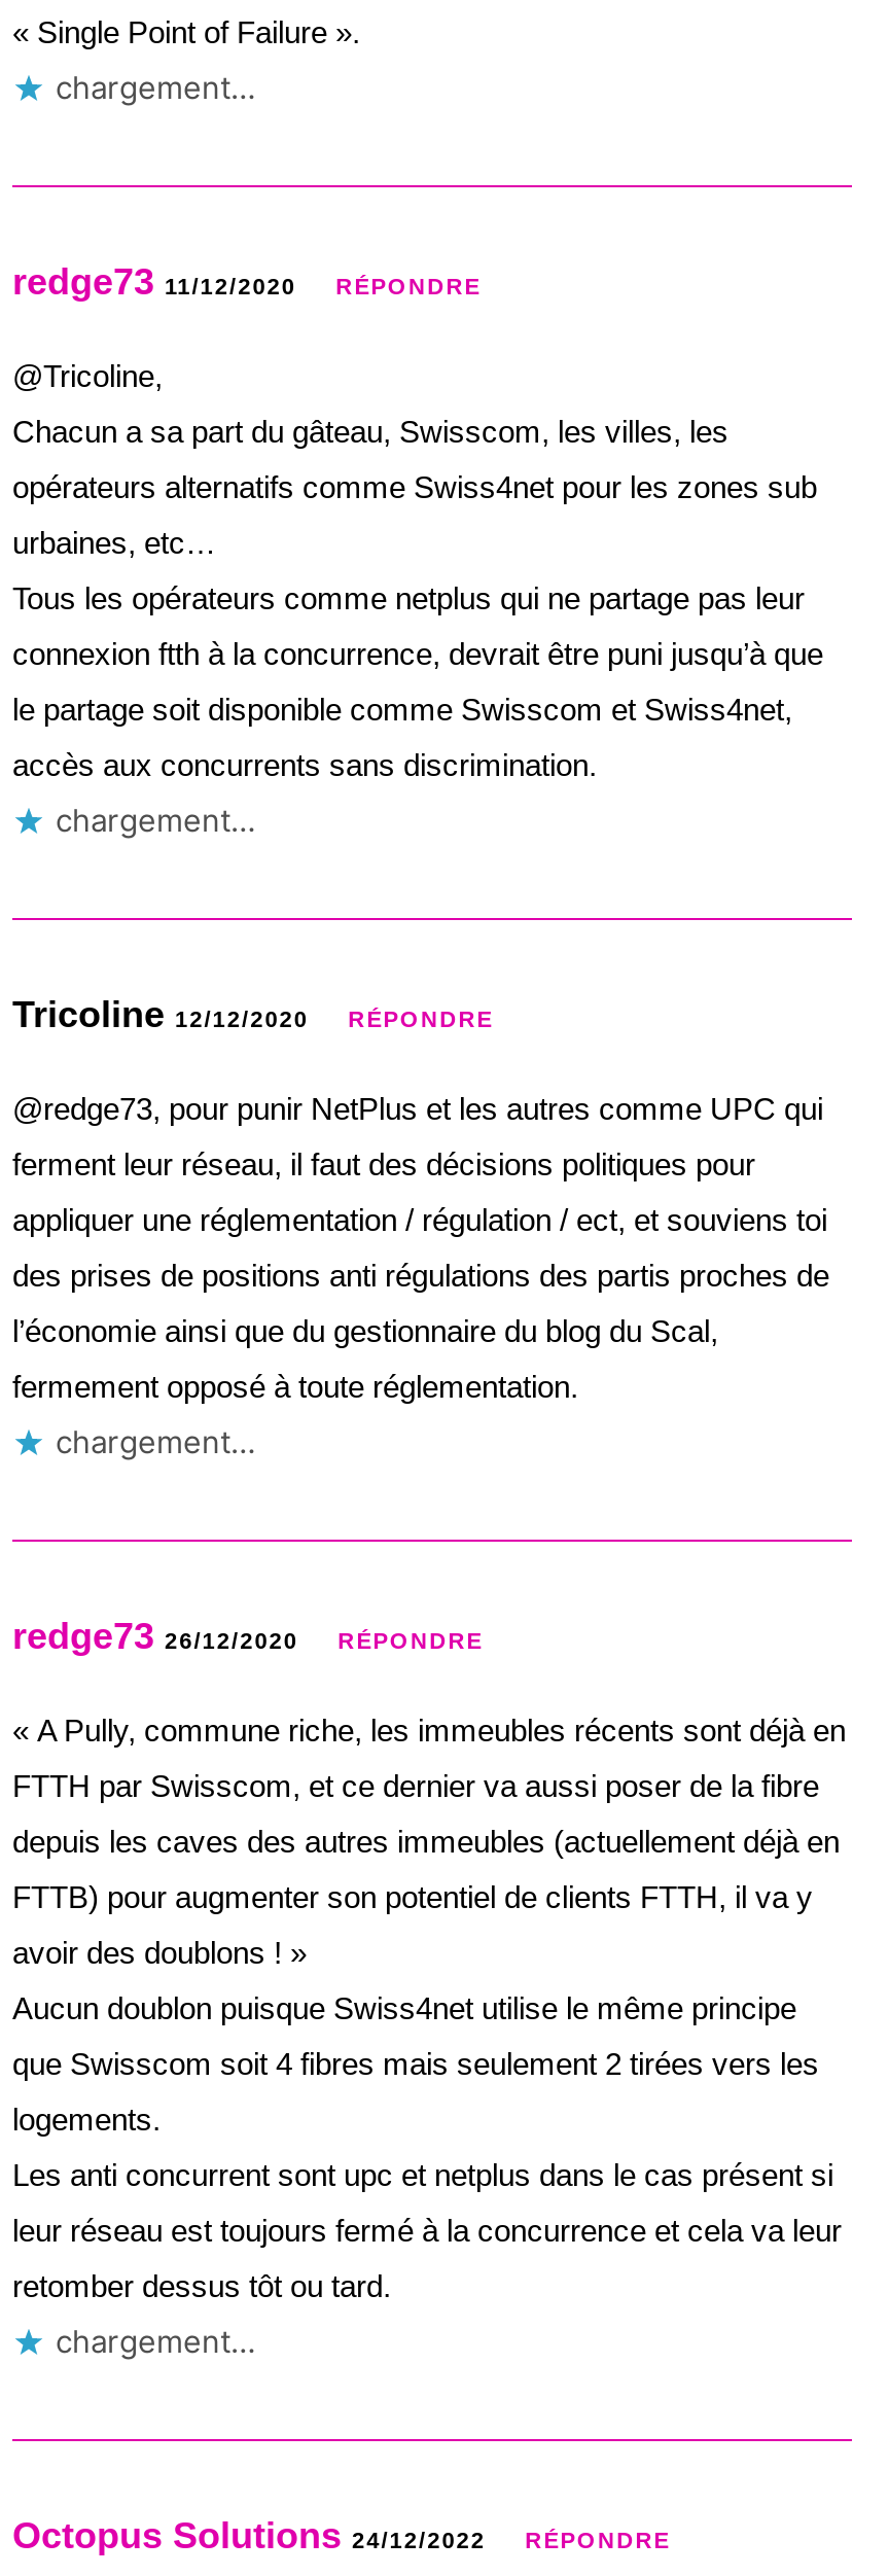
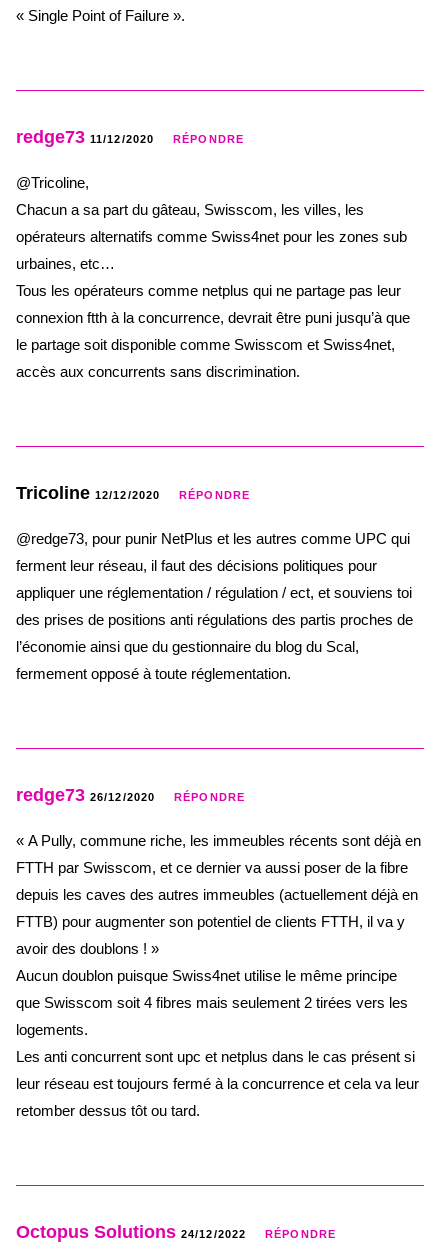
- chargement…

- chargement…

- chargement…

- chargement…
